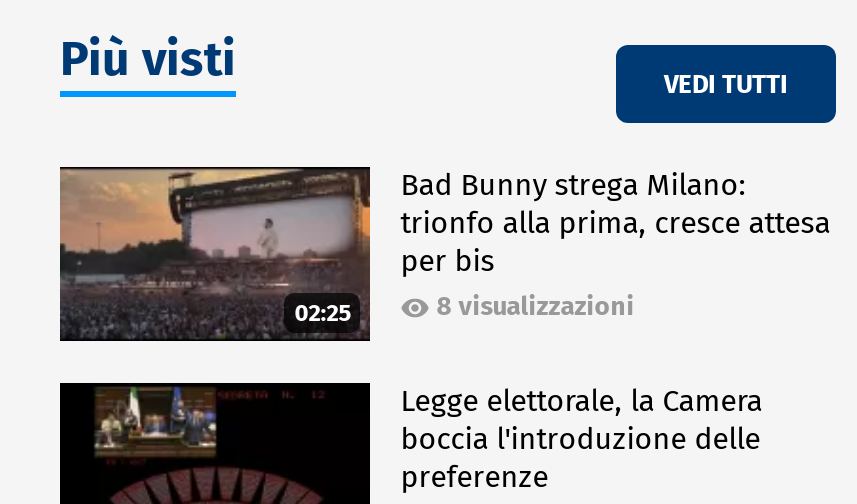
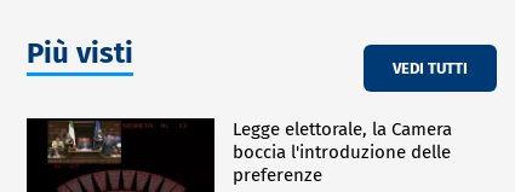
- [image]
- 02:25

- Bad Bunny strega Milano:
- trionfo alla prima, cresce attesa
- per bis
- 8 visualizzazioni
